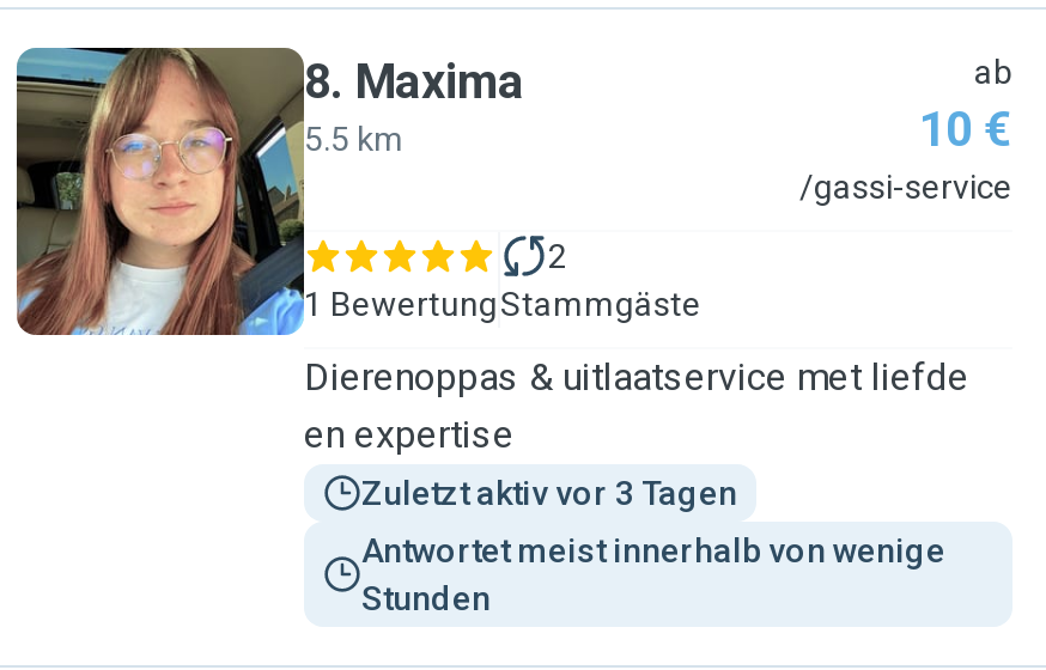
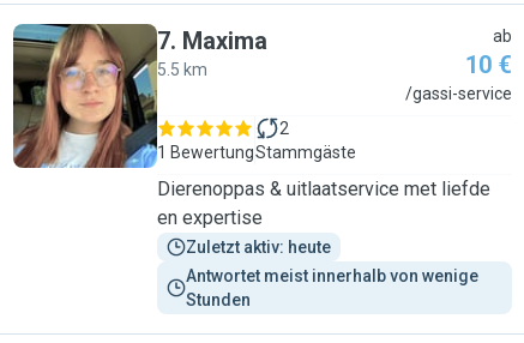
- 8. Maxima
+ 7. Maxima

- Zuletzt aktiv vor 3 Tagen
+ Zuletzt aktiv: heute
